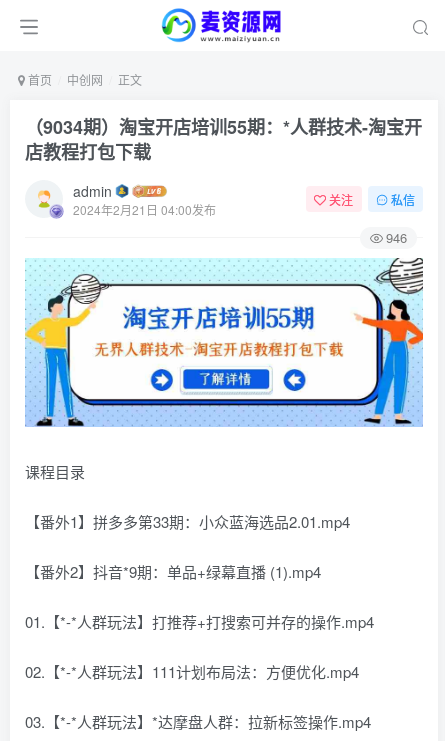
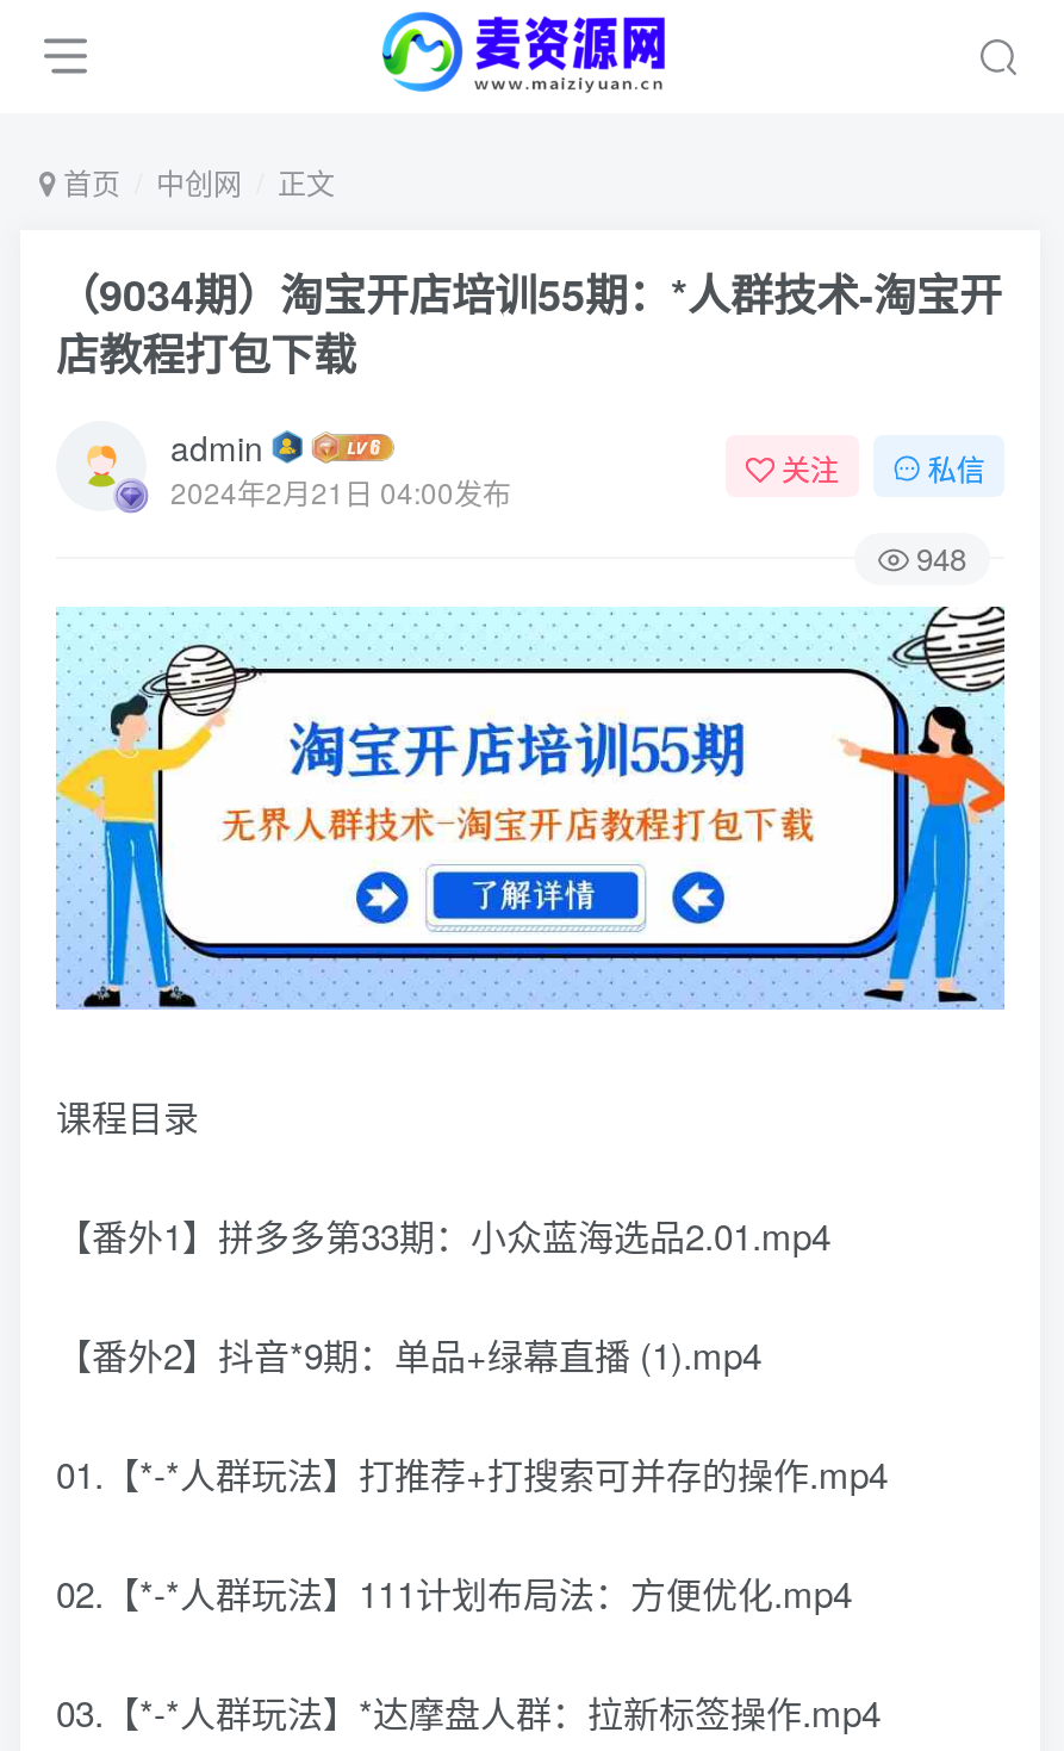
- 946
+ 948
